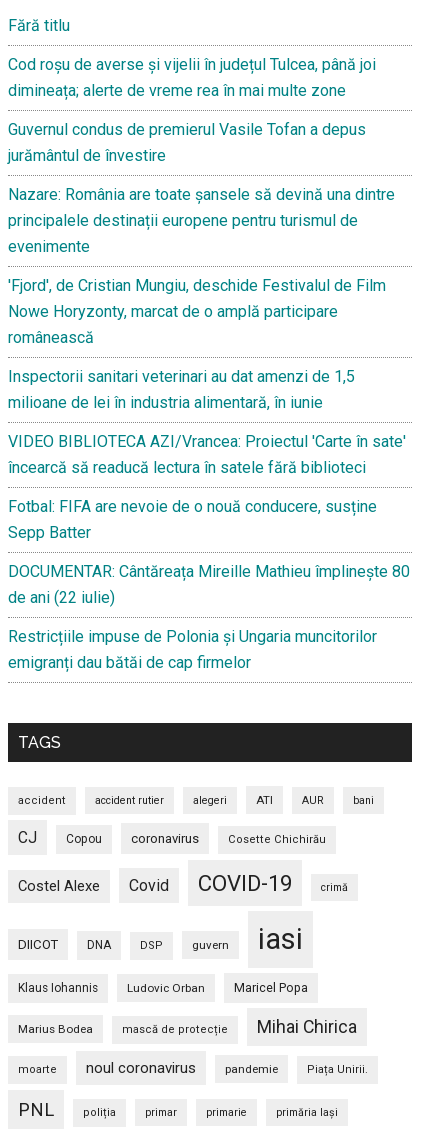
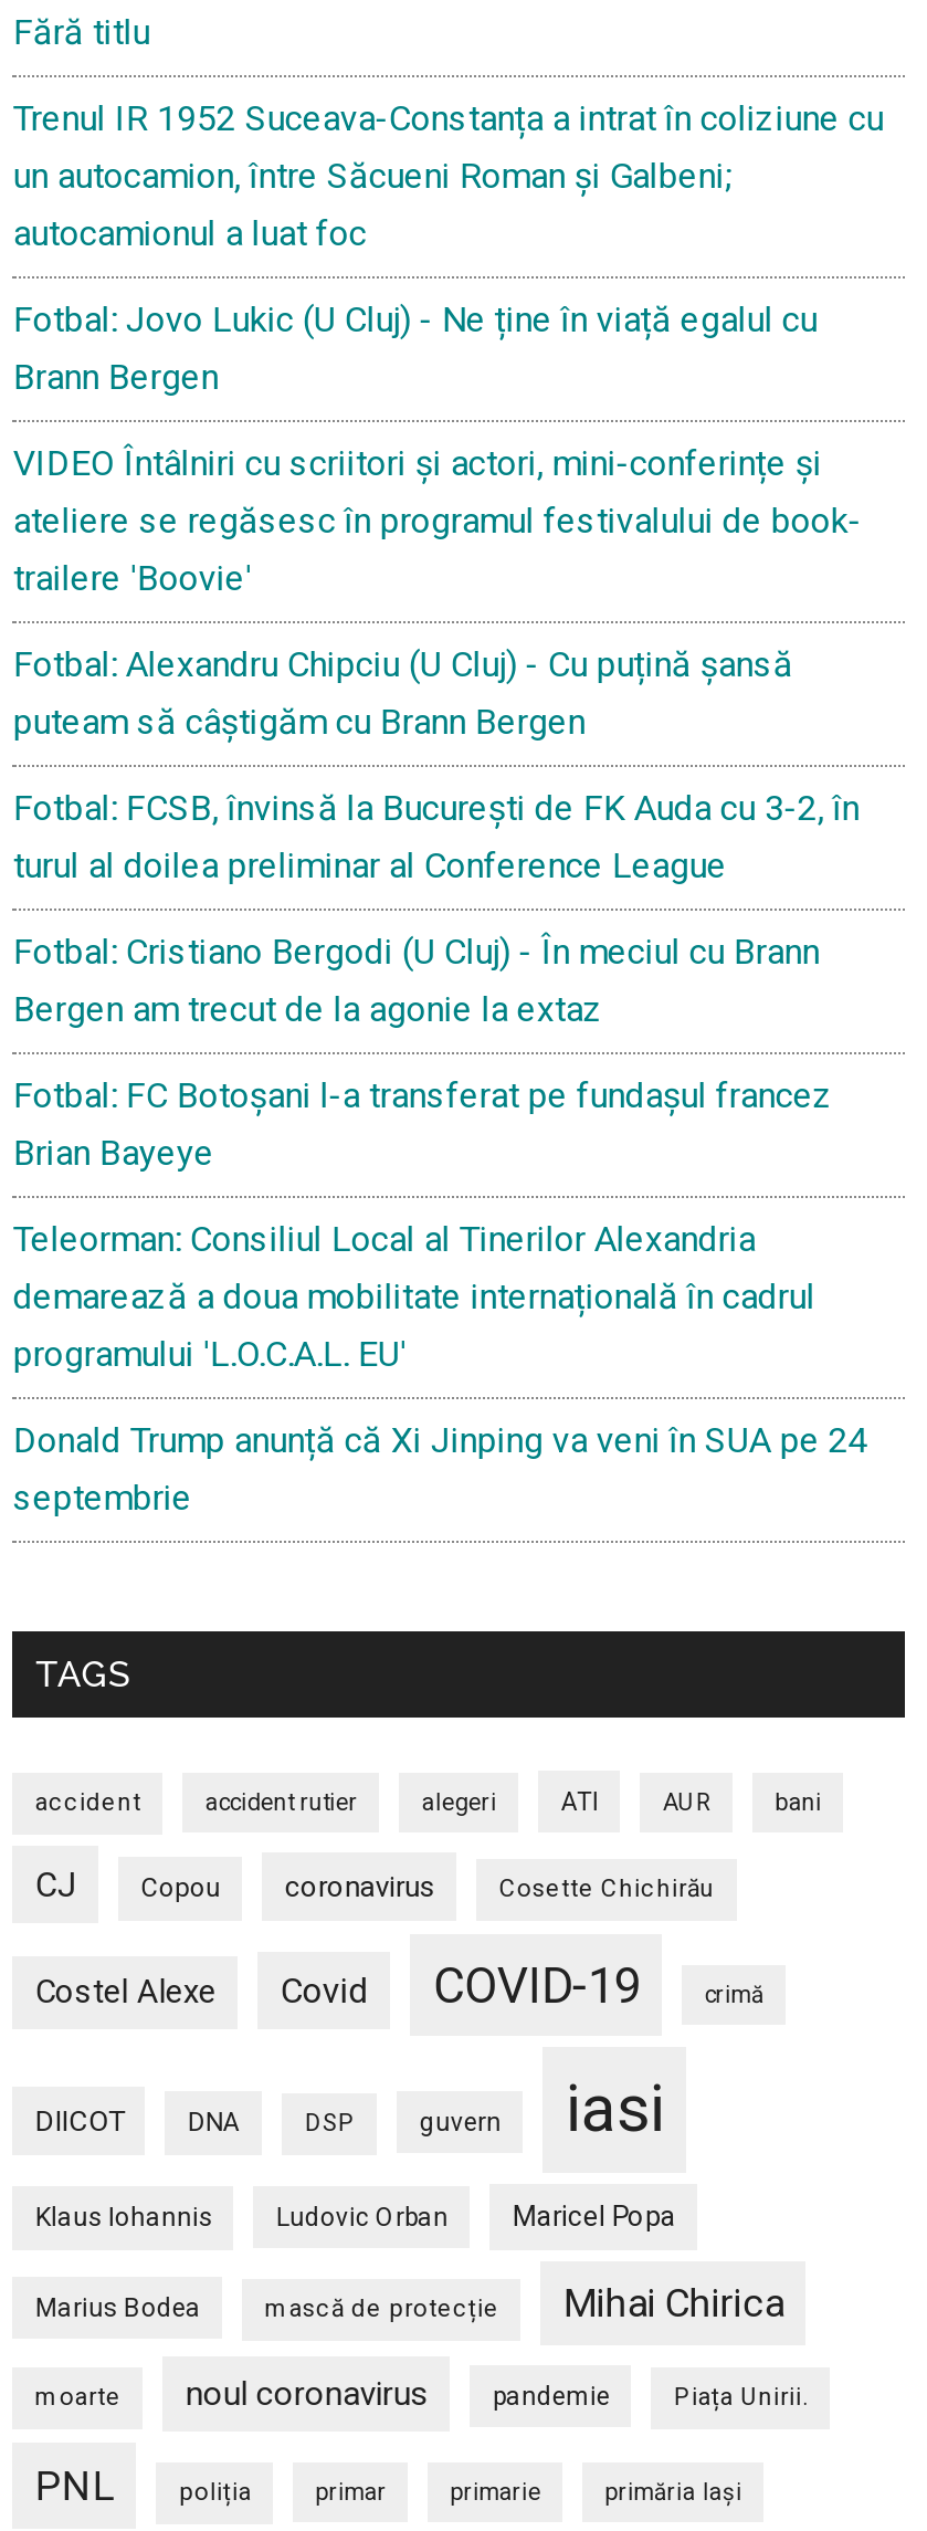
- Cod roșu de averse și vijelii în județul Tulcea, până joi
- dimineața; alerte de vreme rea în mai multe zone
+ Trenul IR 1952 Suceava-Constanța a intrat în coliziune cu
+ un autocamion, între Săcueni Roman și Galbeni;
+ autocamionul a luat foc

- Guvernul condus de premierul Vasile Tofan a depus
- jurământul de învestire
+ Fotbal: Jovo Lukic (U Cluj) - Ne ține în viață egalul cu
+ Brann Bergen

- Nazare: România are toate șansele să devină una dintre
- principalele destinații europene pentru turismul de
- evenimente
+ VIDEO Întâlniri cu scriitori și actori, mini-conferințe și
+ ateliere se regăsesc în programul festivalului de book-
+ trailere 'Boovie'

- 'Fjord', de Cristian Mungiu, deschide Festivalul de Film
- Nowe Horyzonty, marcat de o amplă participare
- românească
+ Fotbal: Alexandru Chipciu (U Cluj) - Cu puțină șansă
+ puteam să câștigăm cu Brann Bergen

- Inspectorii sanitari veterinari au dat amenzi de 1,5
- milioane de lei în industria alimentară, în iunie
+ Fotbal: FCSB, învinsă la București de FK Auda cu 3-2, în
+ turul al doilea preliminar al Conference League

- VIDEO BIBLIOTECA AZI/Vrancea: Proiectul 'Carte în sate'
- încearcă să readucă lectura în satele fără biblioteci
+ Fotbal: Cristiano Bergodi (U Cluj) - În meciul cu Brann
+ Bergen am trecut de la agonie la extaz

- Fotbal: FIFA are nevoie de o nouă conducere, susține
- Sepp Batter
+ Fotbal: FC Botoșani l-a transferat pe fundașul francez
+ Brian Bayeye

- DOCUMENTAR: Cântăreața Mireille Mathieu împlinește 80
- de ani (22 iulie)
+ Teleorman: Consiliul Local al Tinerilor Alexandria
+ demarează a doua mobilitate internațională în cadrul
+ programului 'L.O.C.A.L. EU'

- Restricțiile impuse de Polonia și Ungaria muncitorilor
- emigranți dau bătăi de cap firmelor
+ Donald Trump anunță că Xi Jinping va veni în SUA pe 24
+ septembrie
